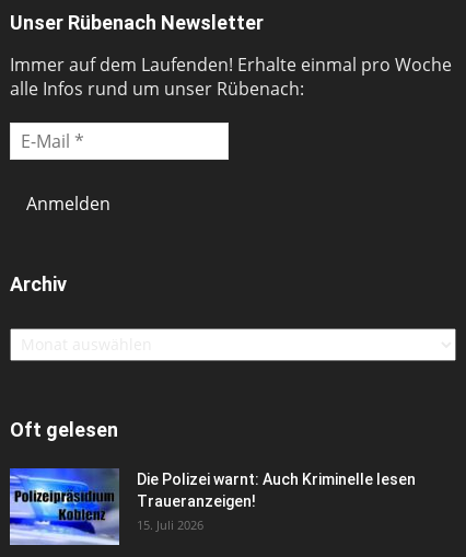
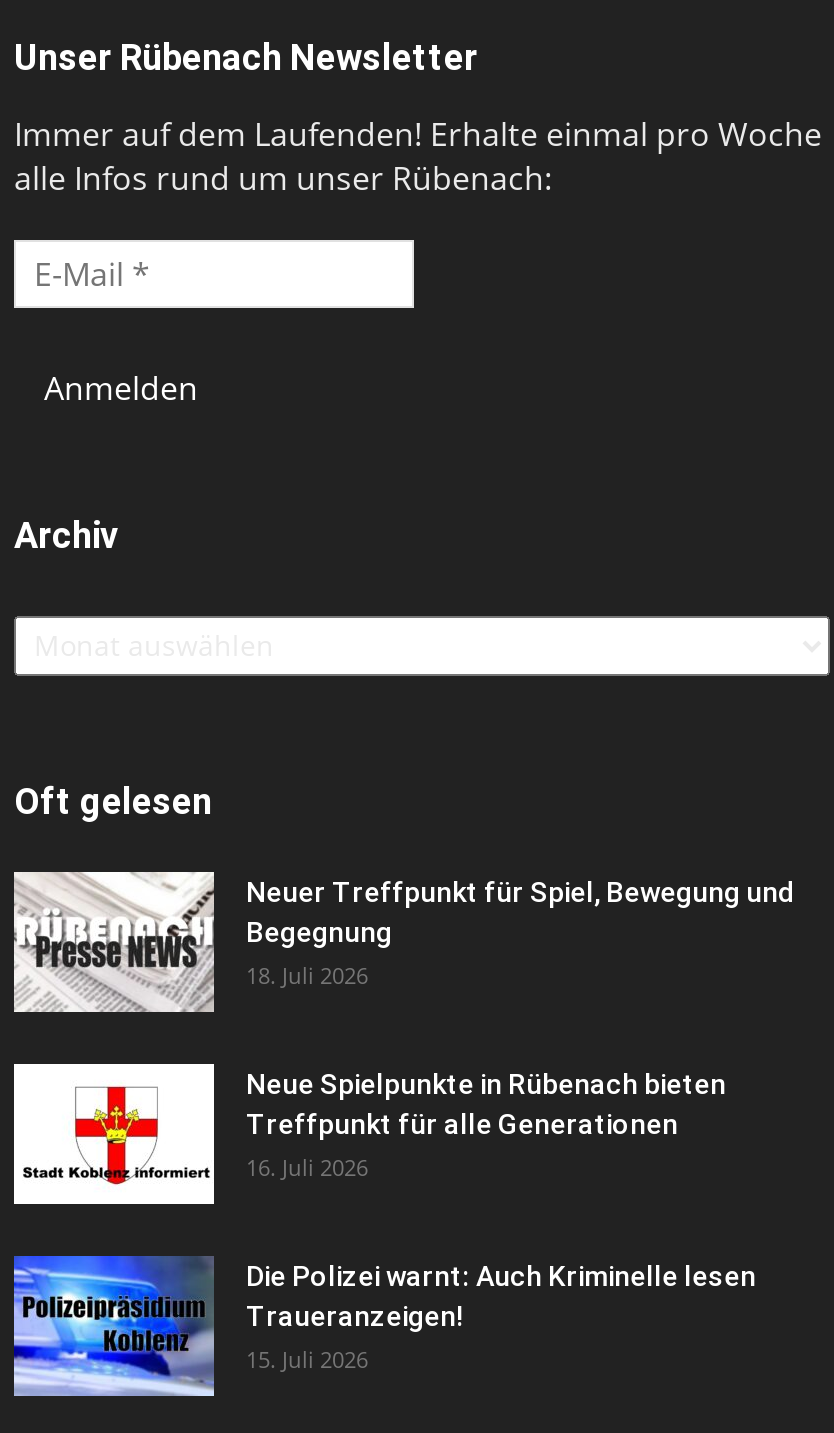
+ [image]
+ Neuer Treffpunkt für Spiel, Bewegung und
+ Begegnung
+ 18. Juli 2026
+ Neue Spielpunkte in Rübenach bieten
+ Treffpunkt für alle Generationen
+ 16. Juli 2026

+ [image]
